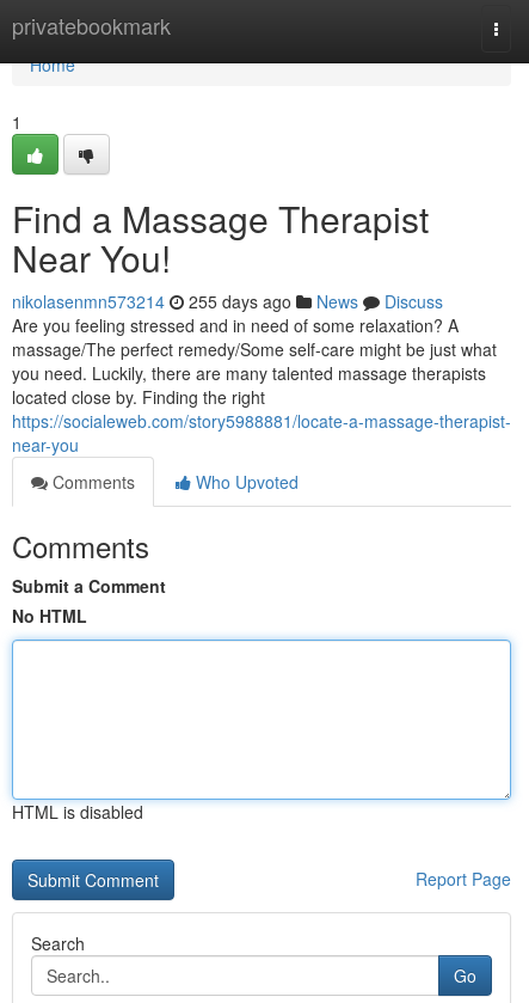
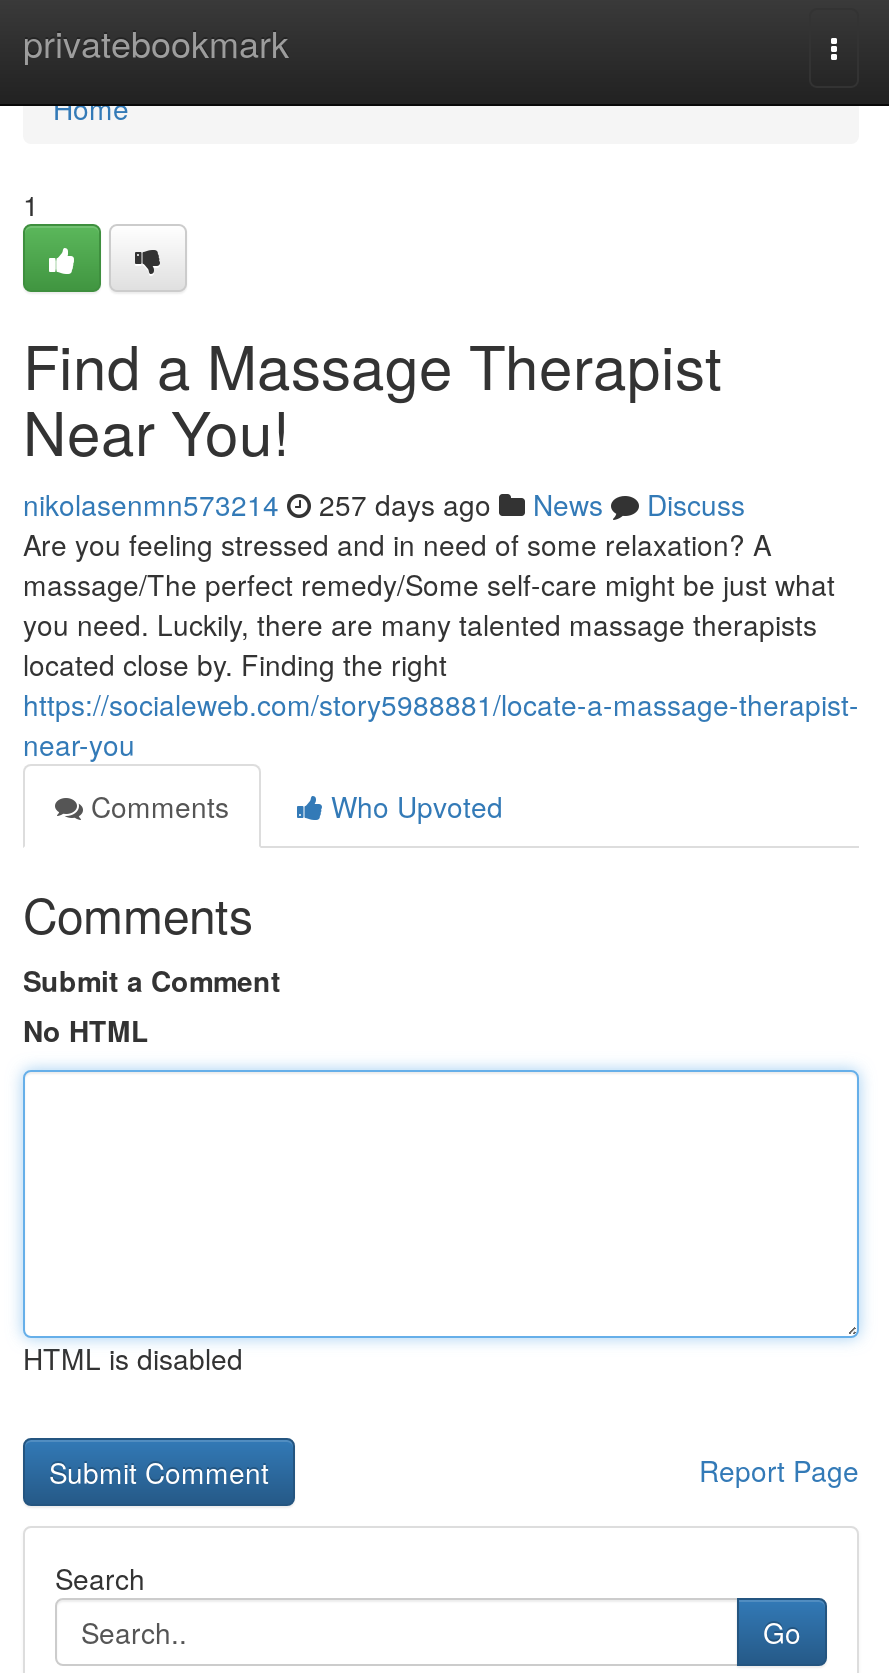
- nikolasenmn573214 255 days ago News Discuss
+ nikolasenmn573214 257 days ago News Discuss
